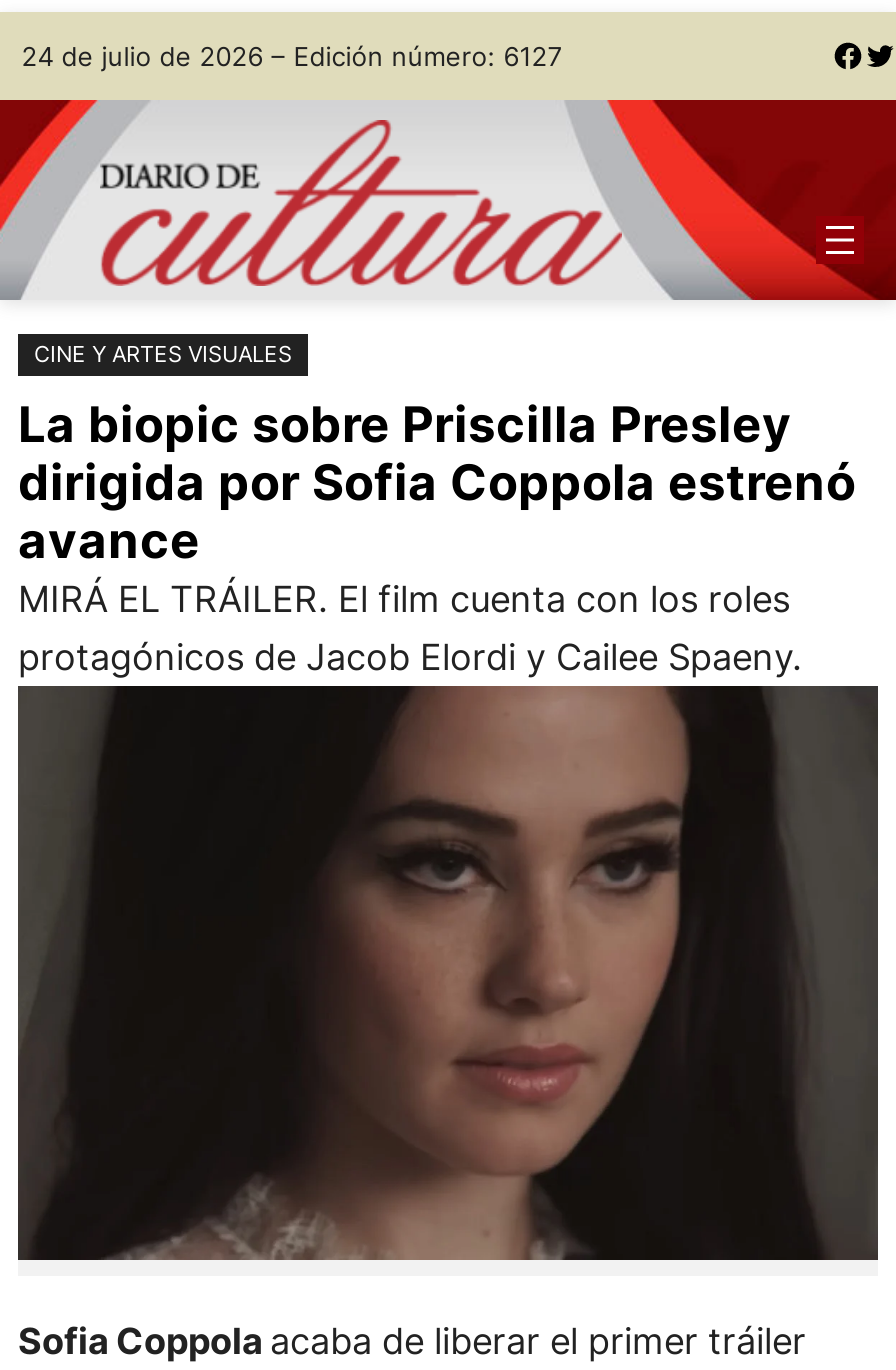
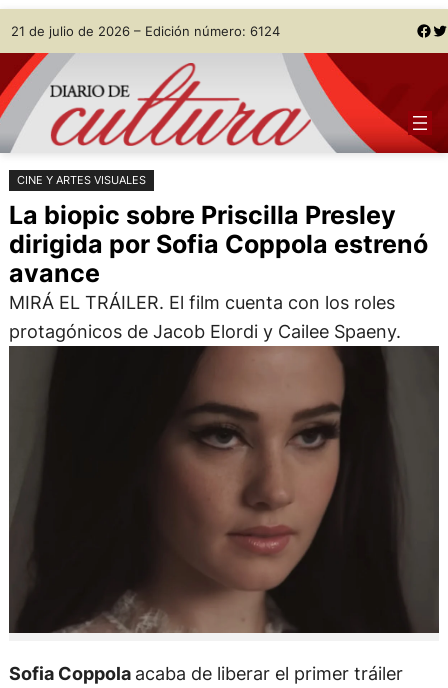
- 24 de julio de 2026 – Edición número: 6127
+ 21 de julio de 2026 – Edición número: 6124
